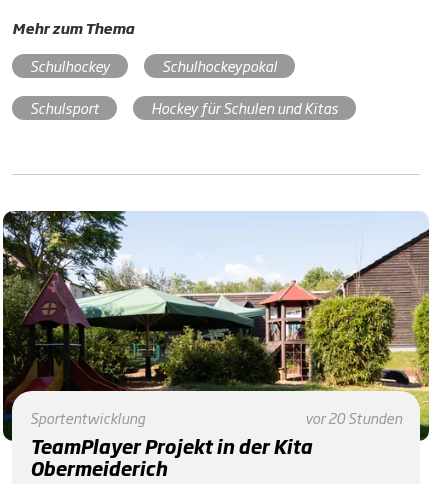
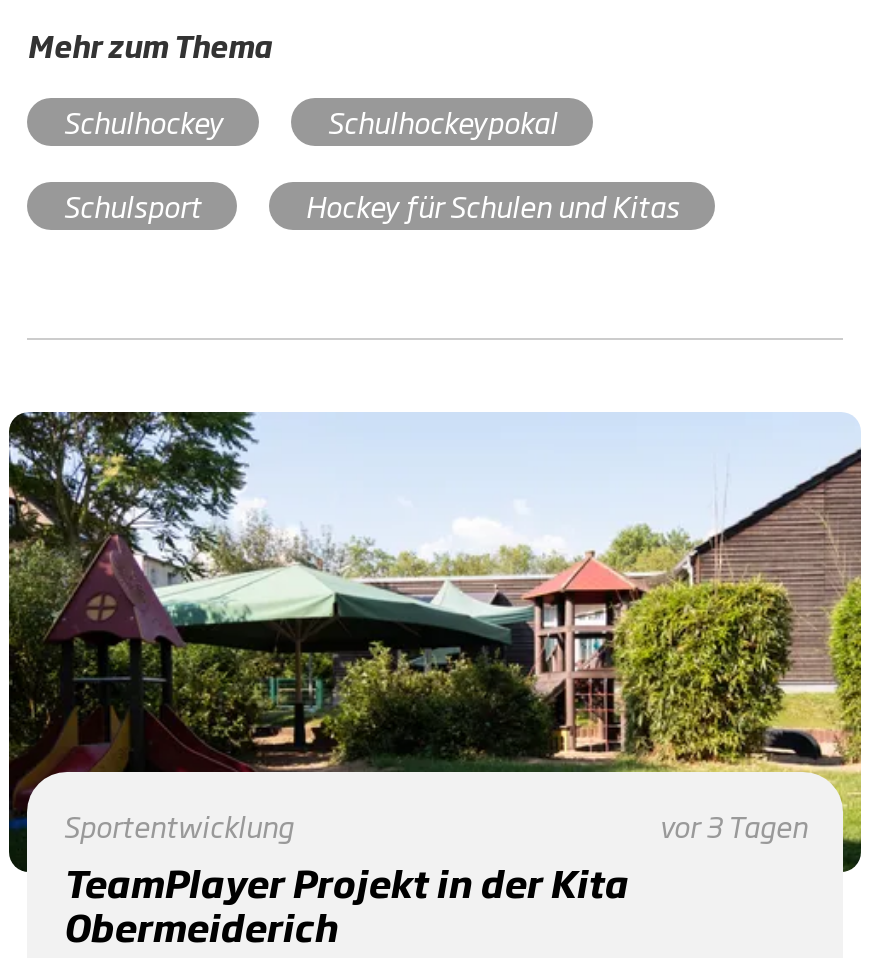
- vor 20 Stunden
+ vor 3 Tagen
